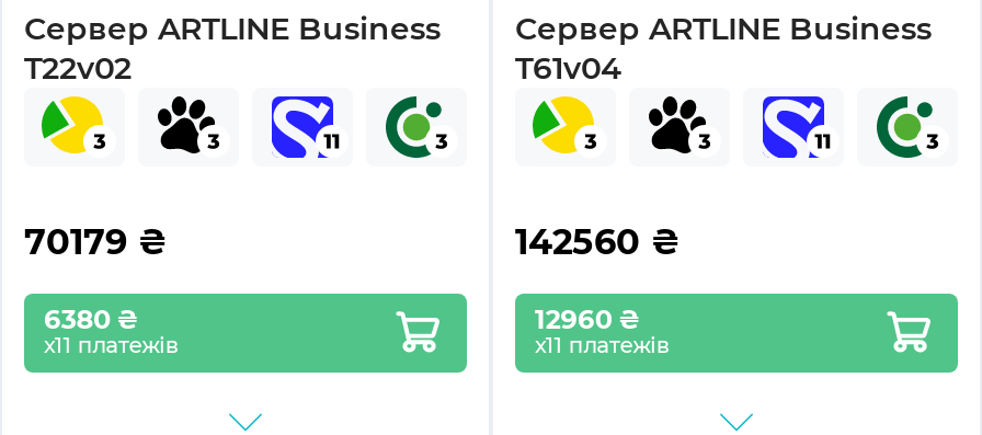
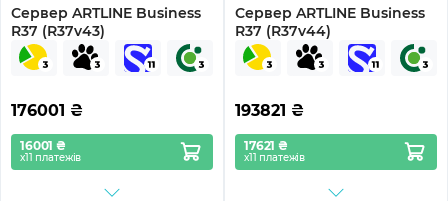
- T22v02
+ R37 (R37v43)

- T61v04
+ R37 (R37v44)

- 70179 ₴
+ 176001 ₴

- 142560 ₴
+ 193821 ₴

- 6380 ₴
+ 16001 ₴

- 12960 ₴
+ 17621 ₴
